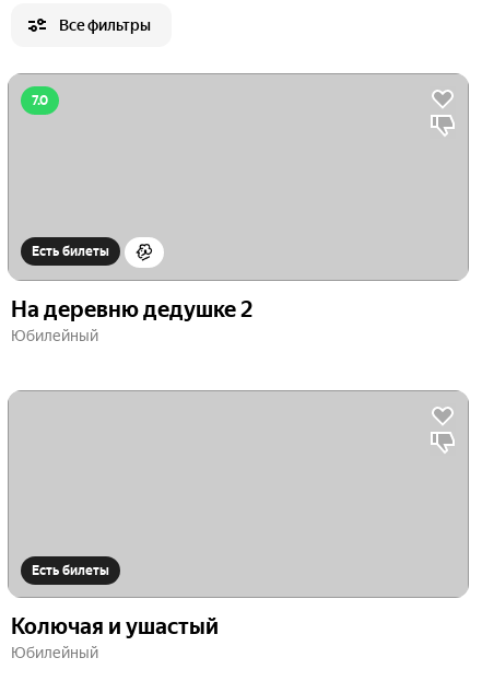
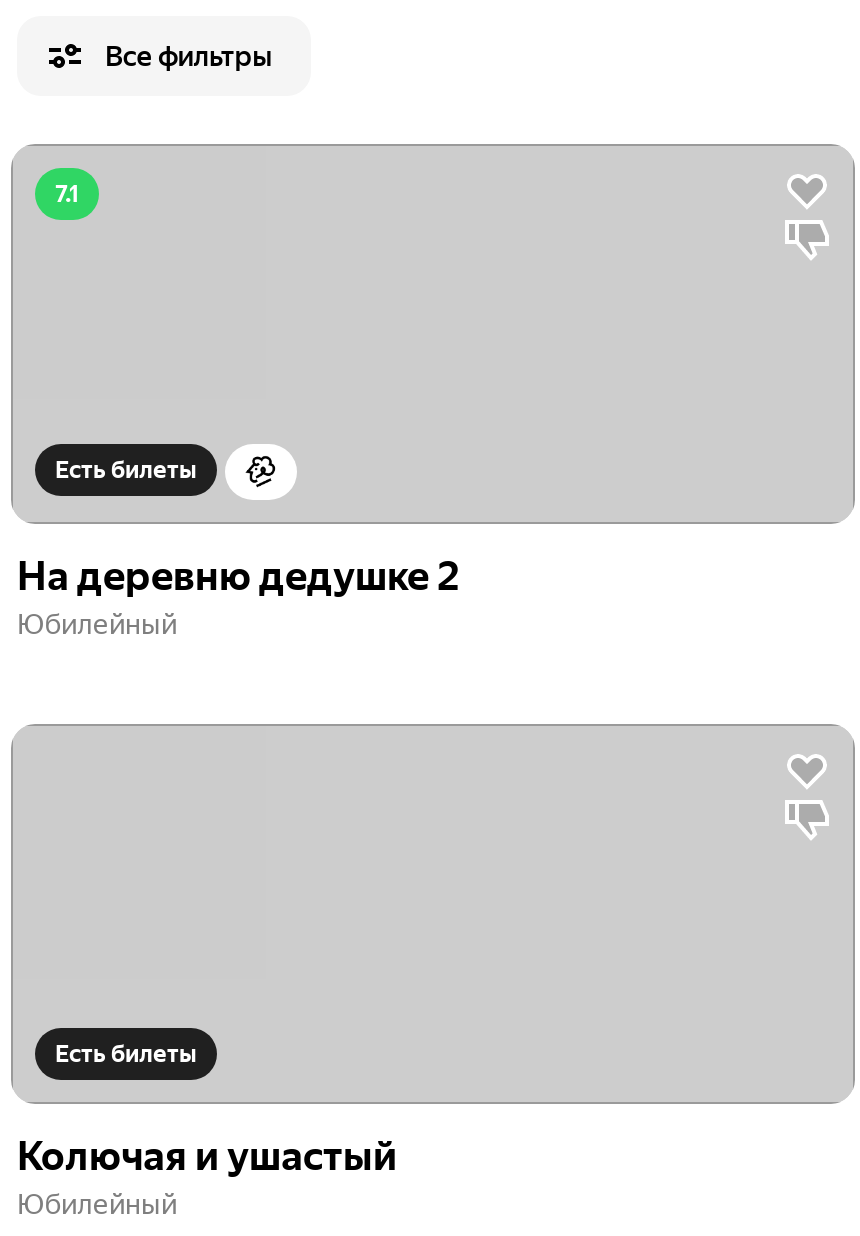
- 7.0
+ 7.1
